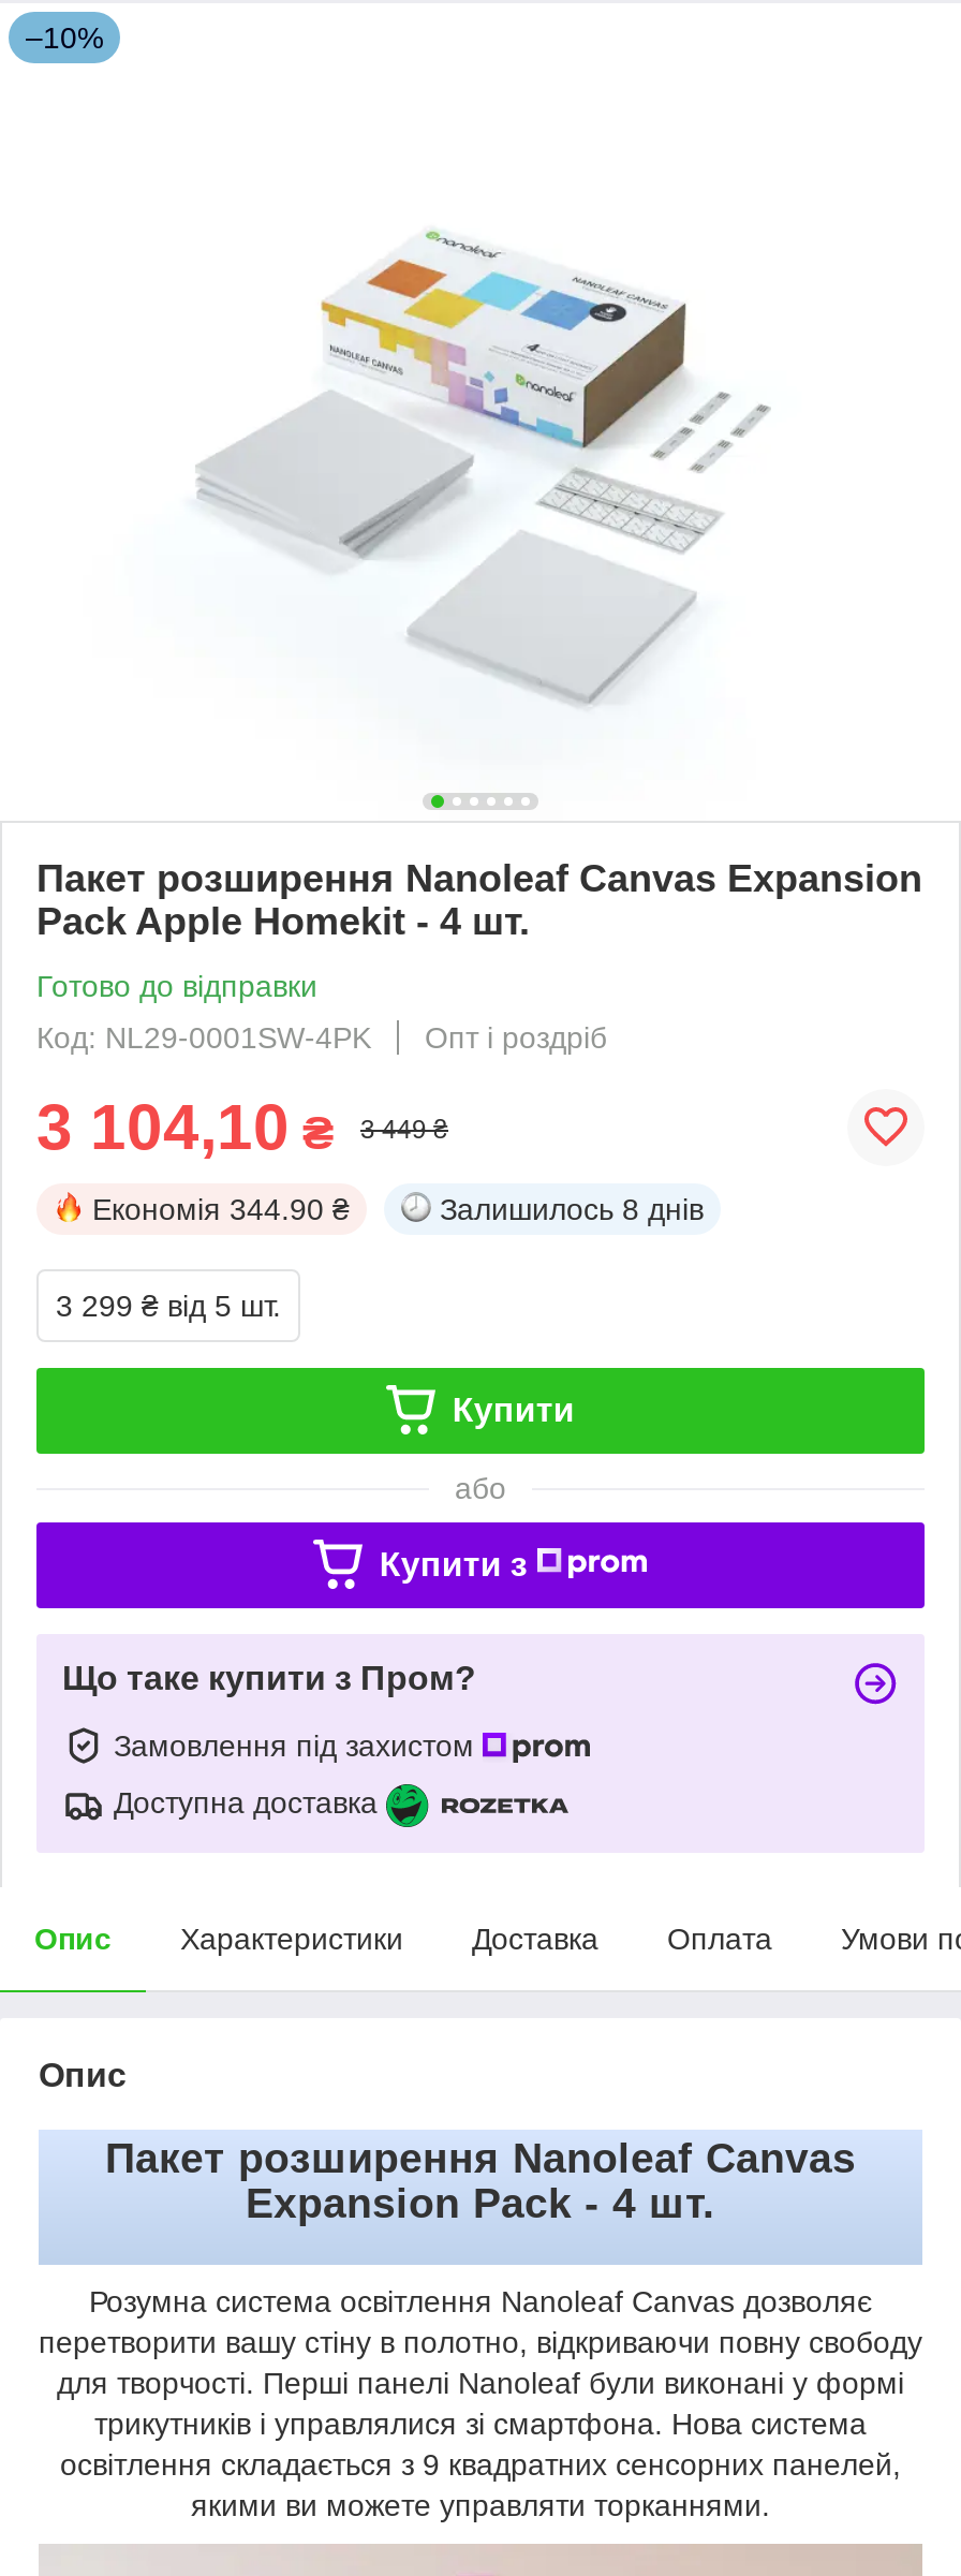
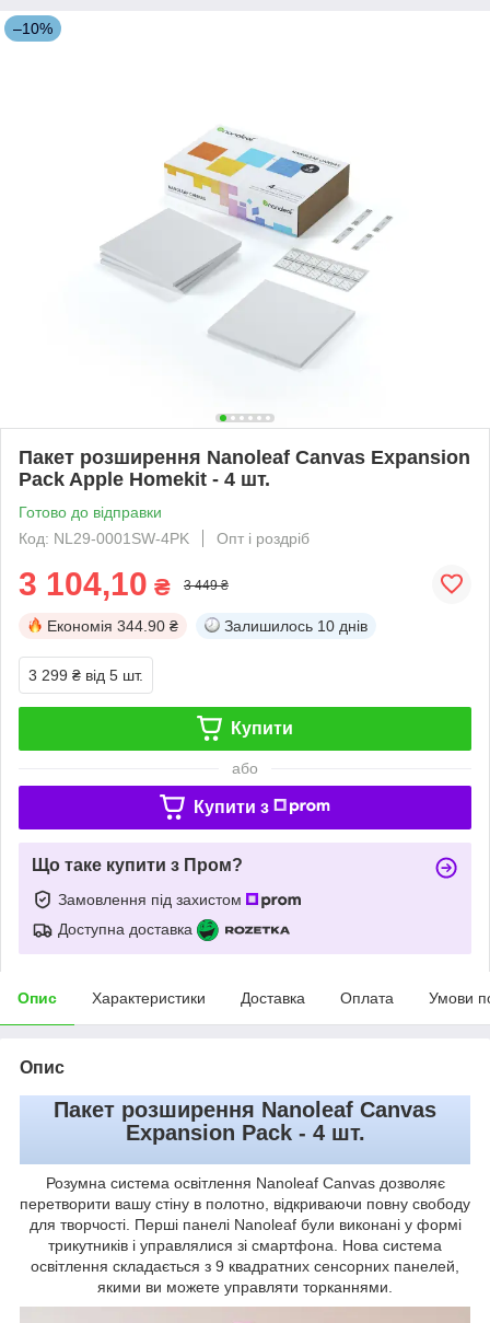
- Залишилось 8 днів
+ Залишилось 10 днів
